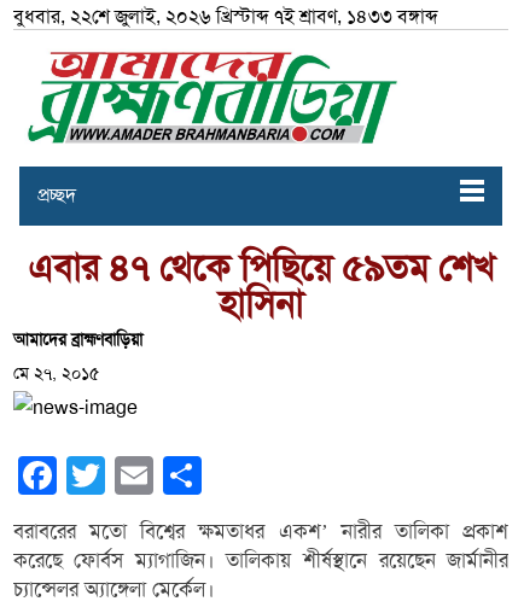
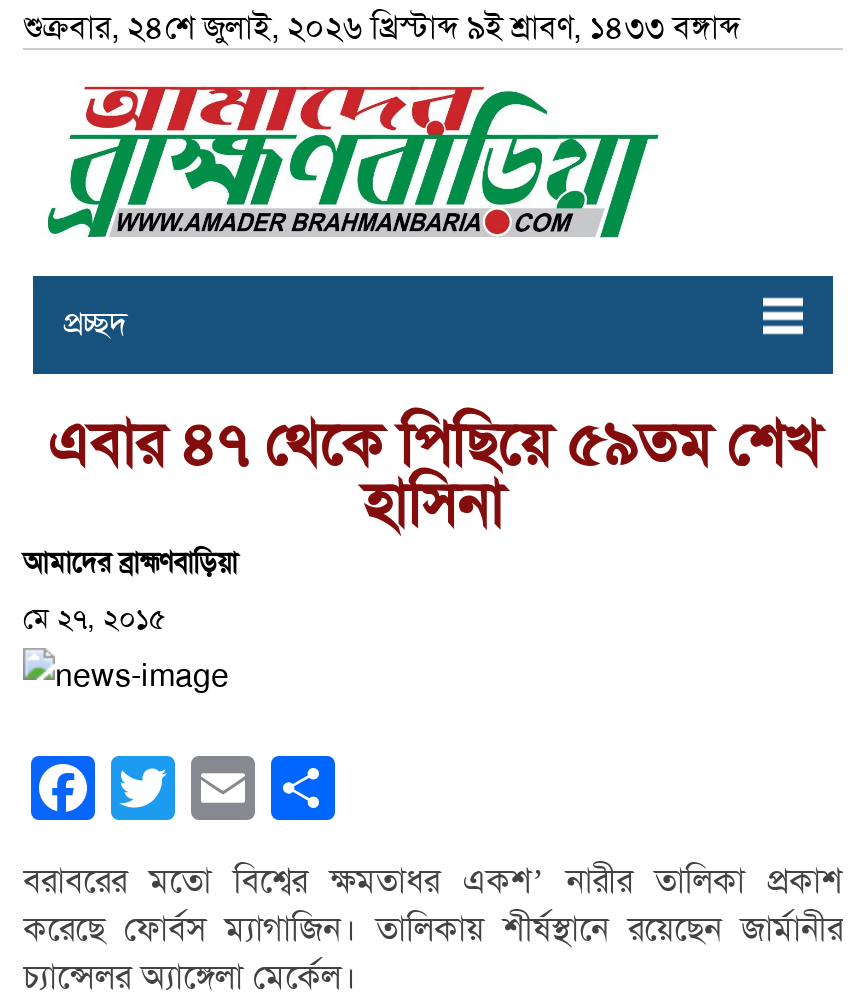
- বুধবার, ২২শে জুলাই, ২০২৬ খ্রিস্টাব্দ ৭ই শ্রাবণ, ১৪৩৩ বঙ্গাব্দ
+ শুক্রবার, ২৪শে জুলাই, ২০২৬ খ্রিস্টাব্দ ৯ই শ্রাবণ, ১৪৩৩ বঙ্গাব্দ
